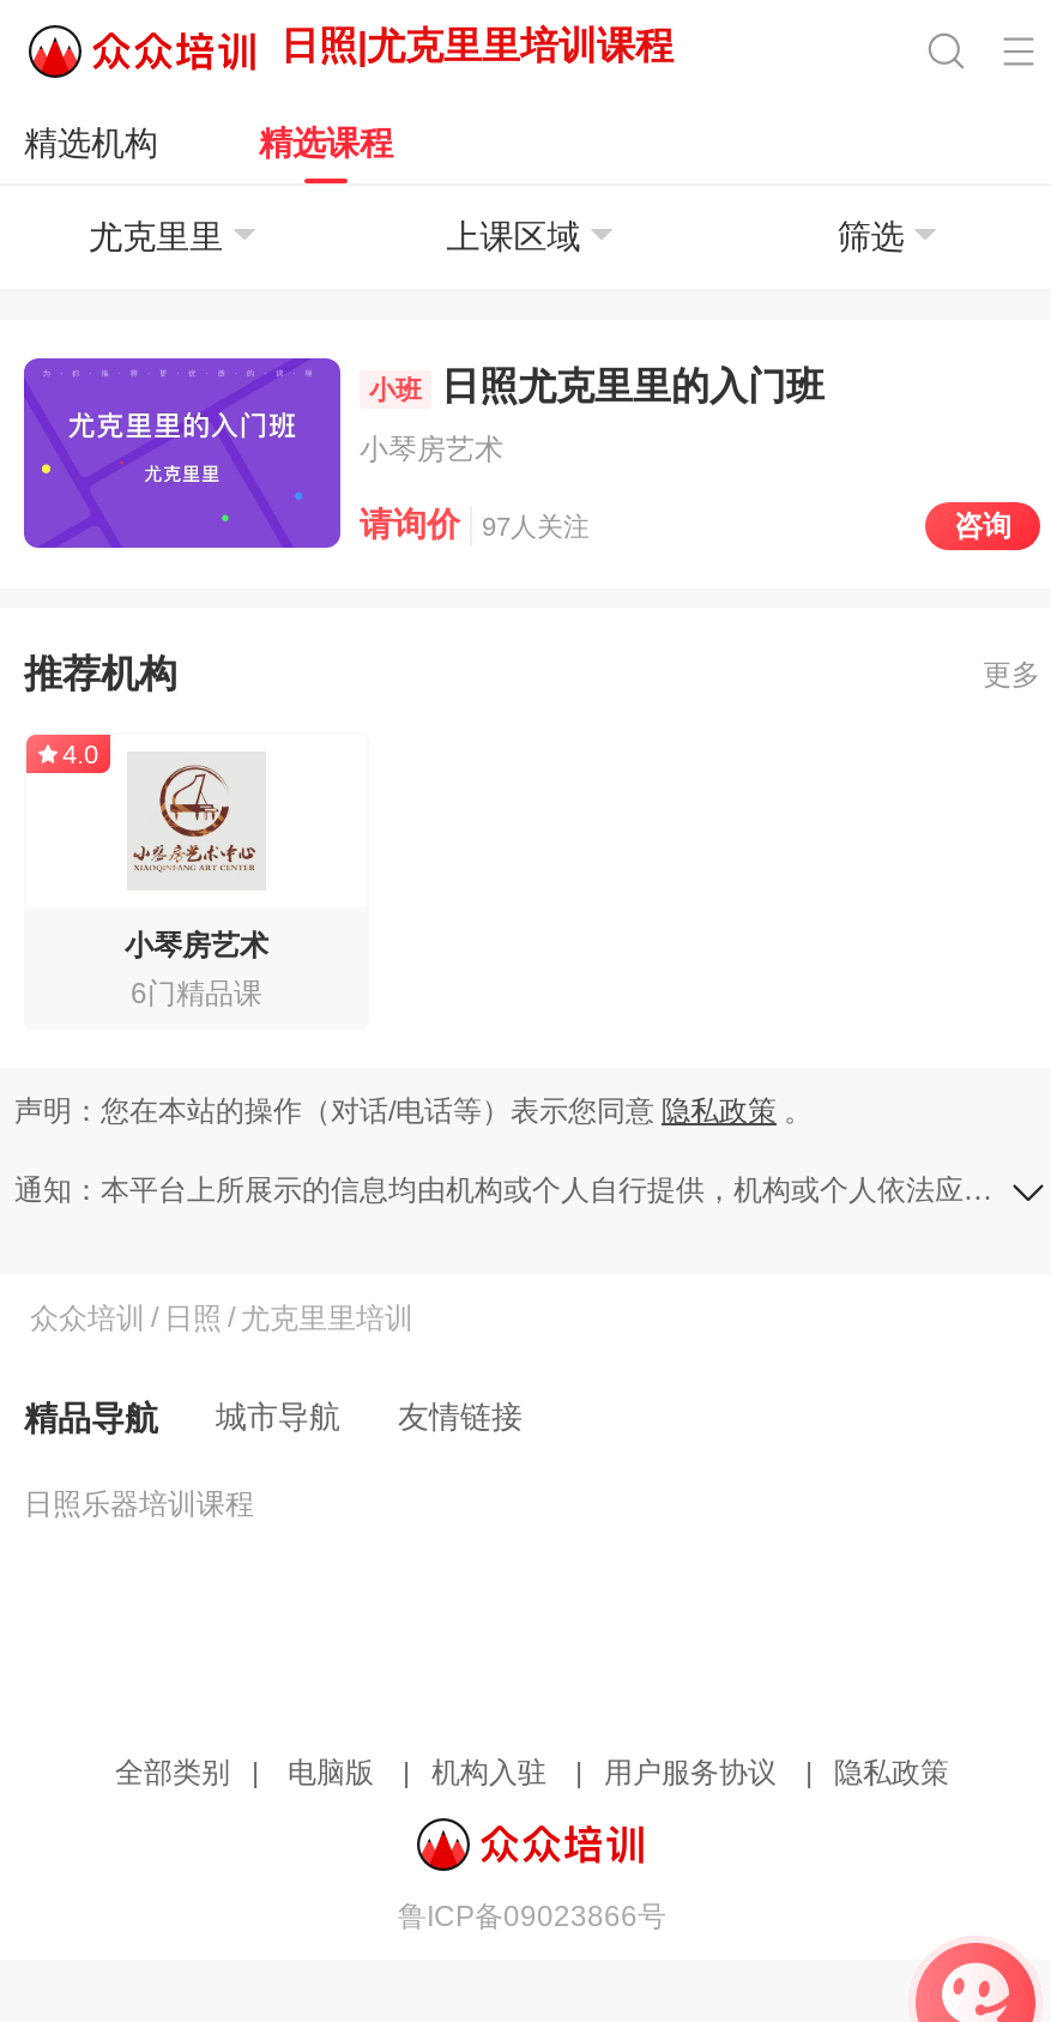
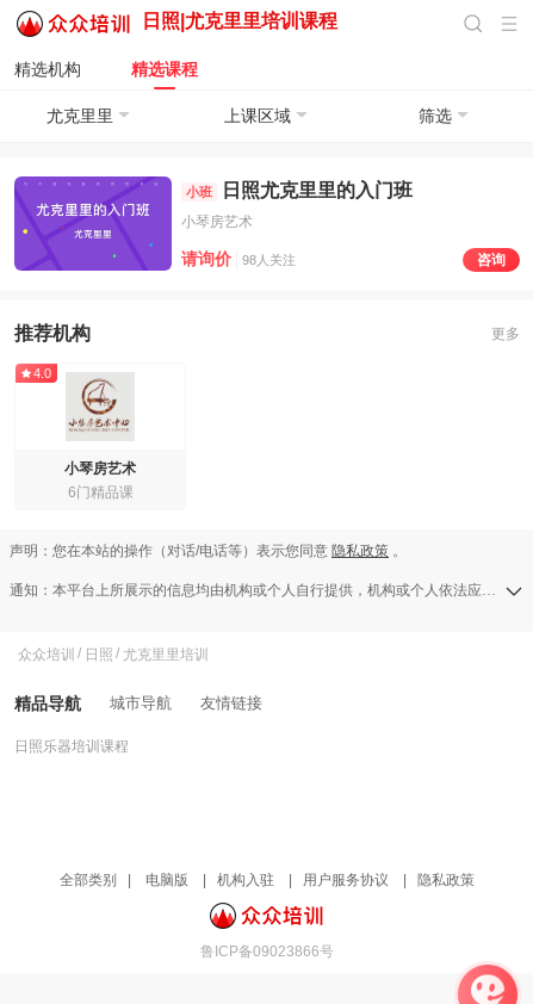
- 请询价 97人关注
+ 请询价 98人关注
